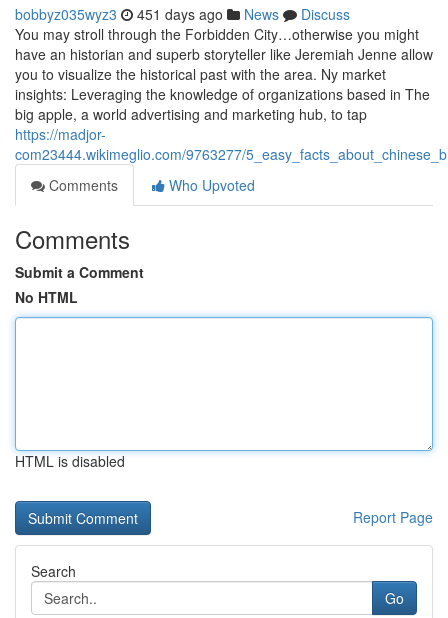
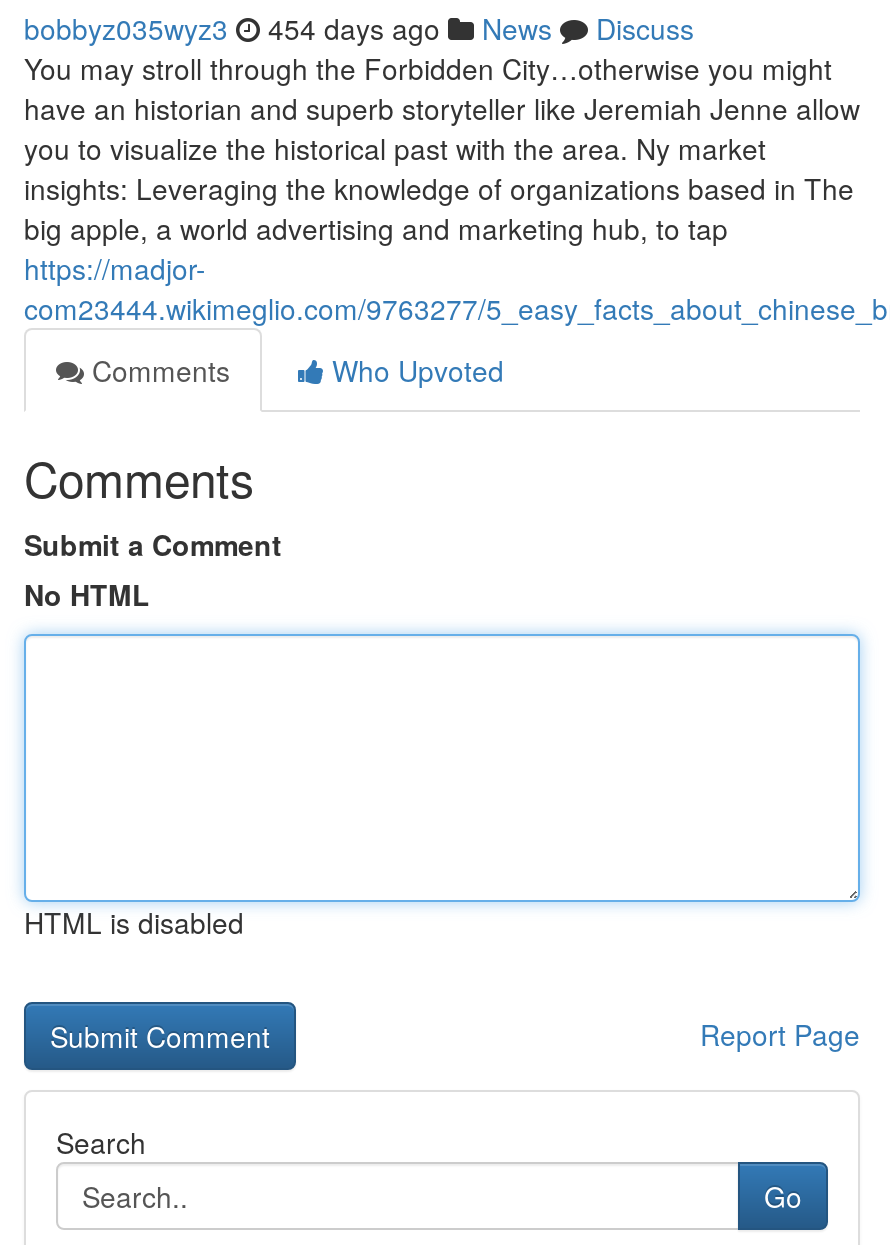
- bobbyz035wyz3 451 days ago News Discuss
+ bobbyz035wyz3 454 days ago News Discuss
